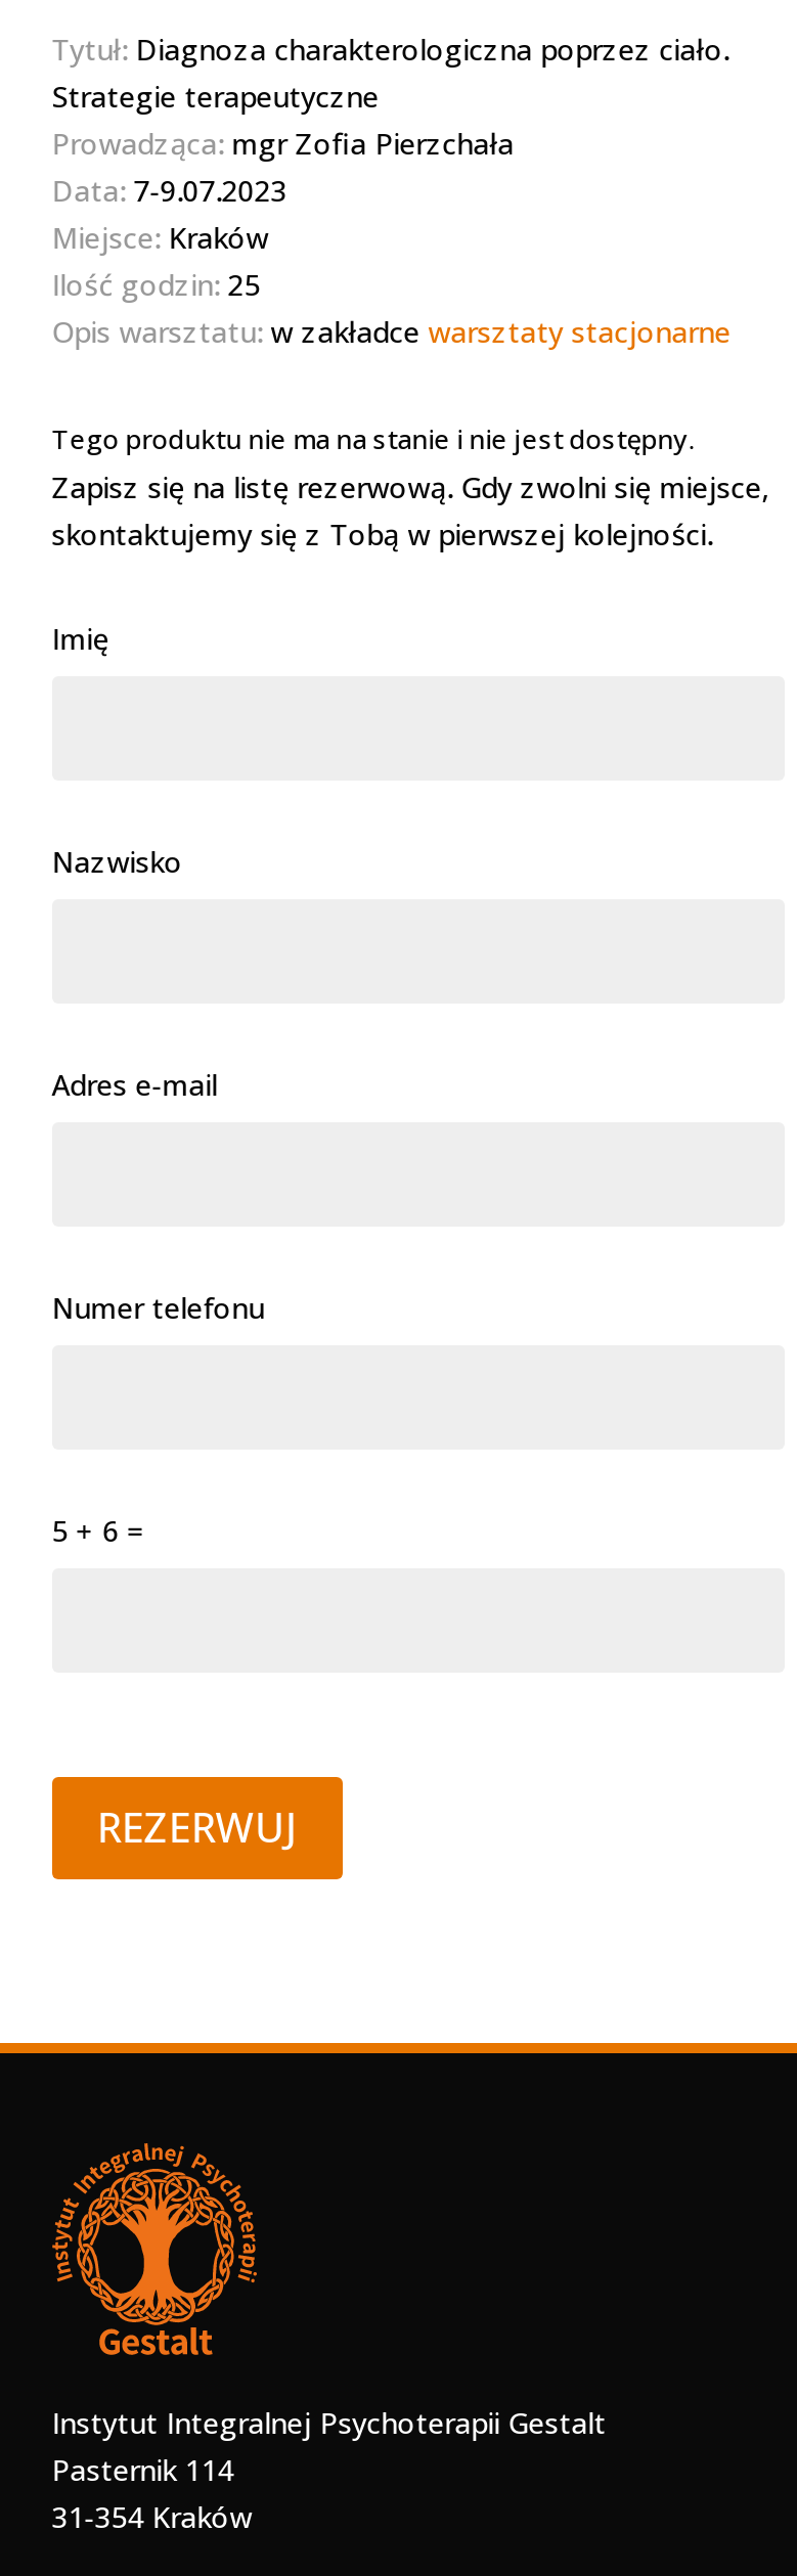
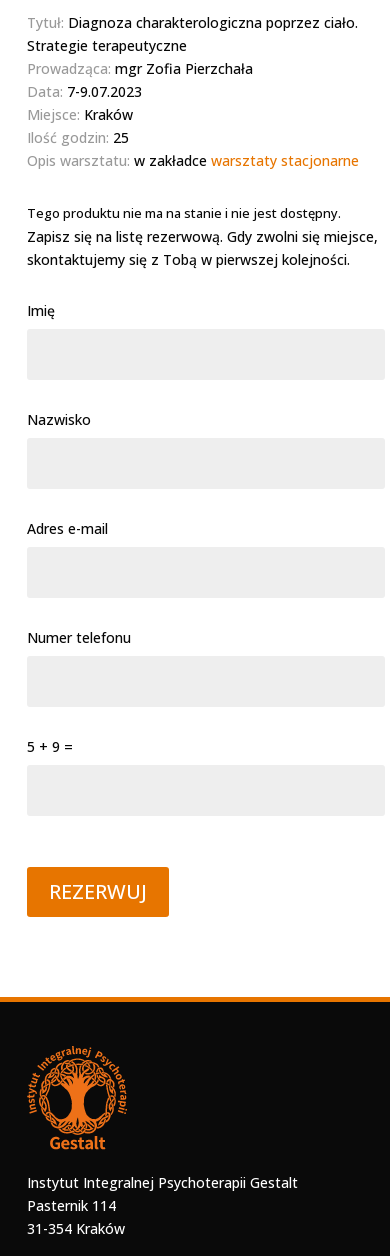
- 5 + 6 =
+ 5 + 9 =
